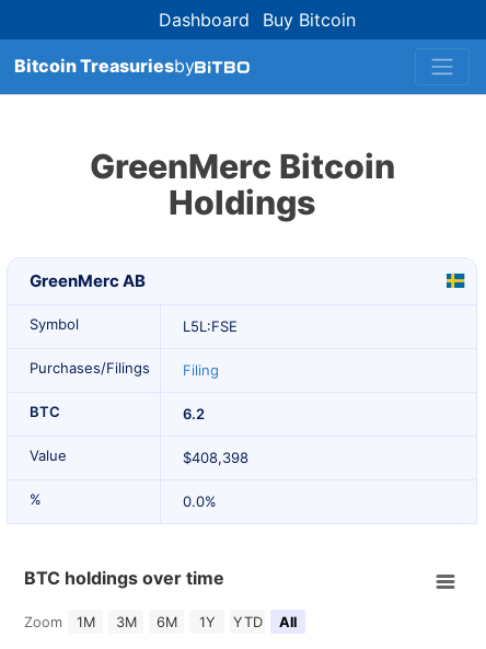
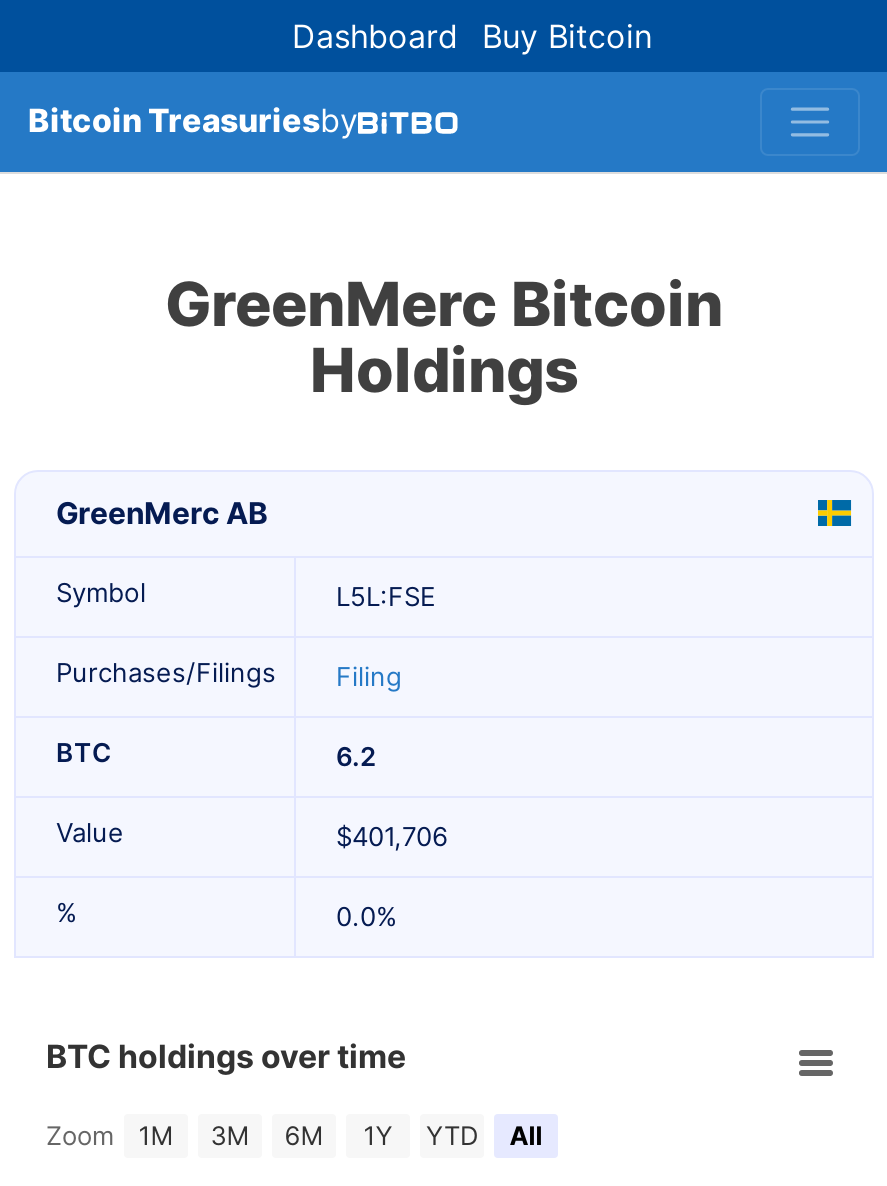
- $408,398
+ $401,706
